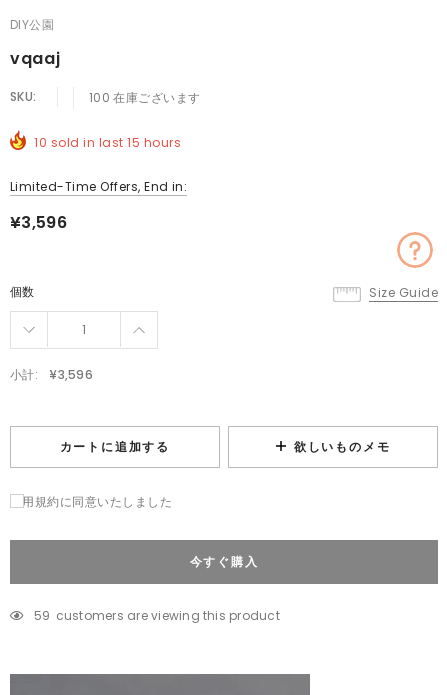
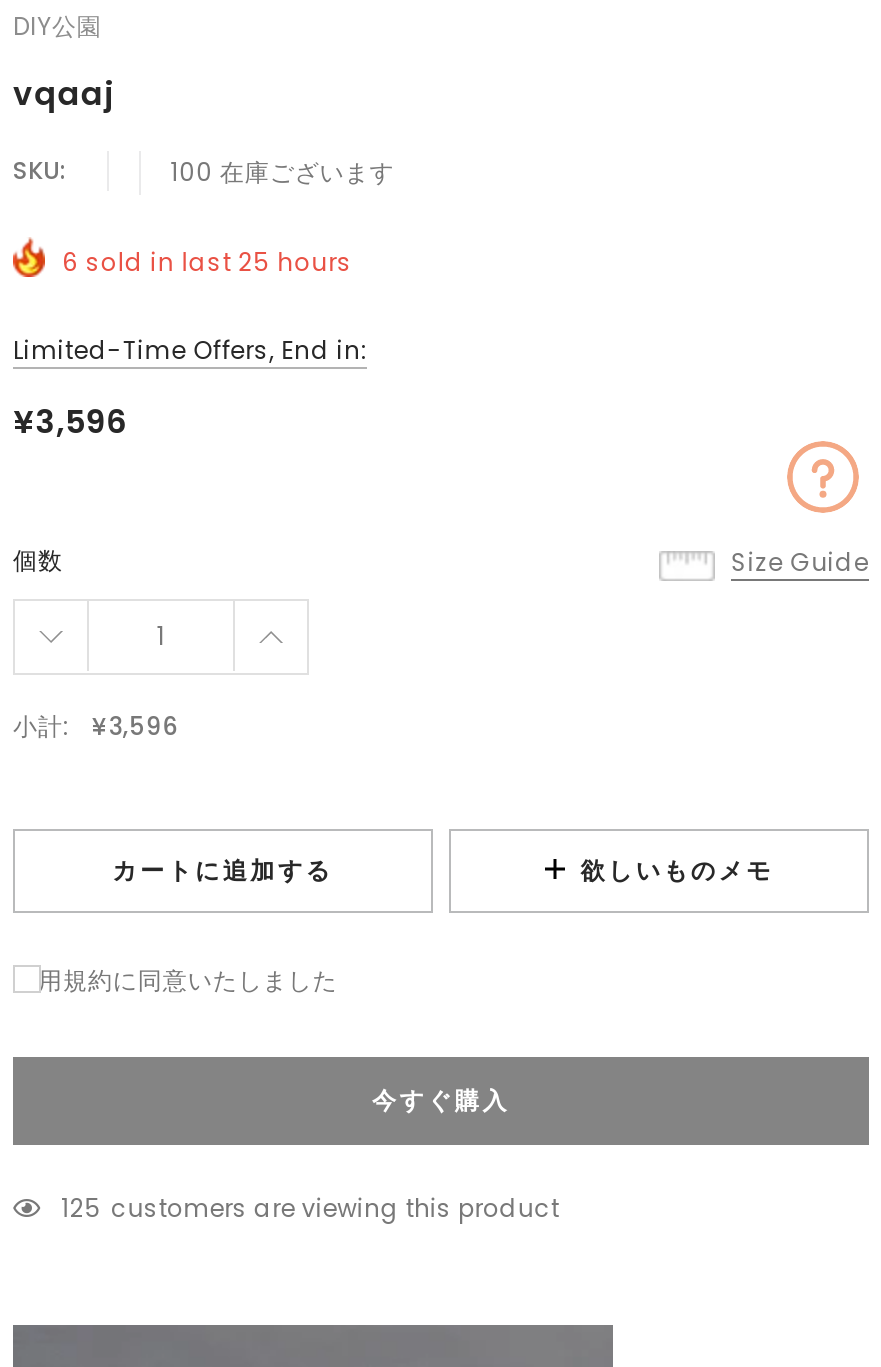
- 10 sold in last 15 hours
+ 6 sold in last 25 hours

- 59 customers are viewing this product
+ 125 customers are viewing this product
